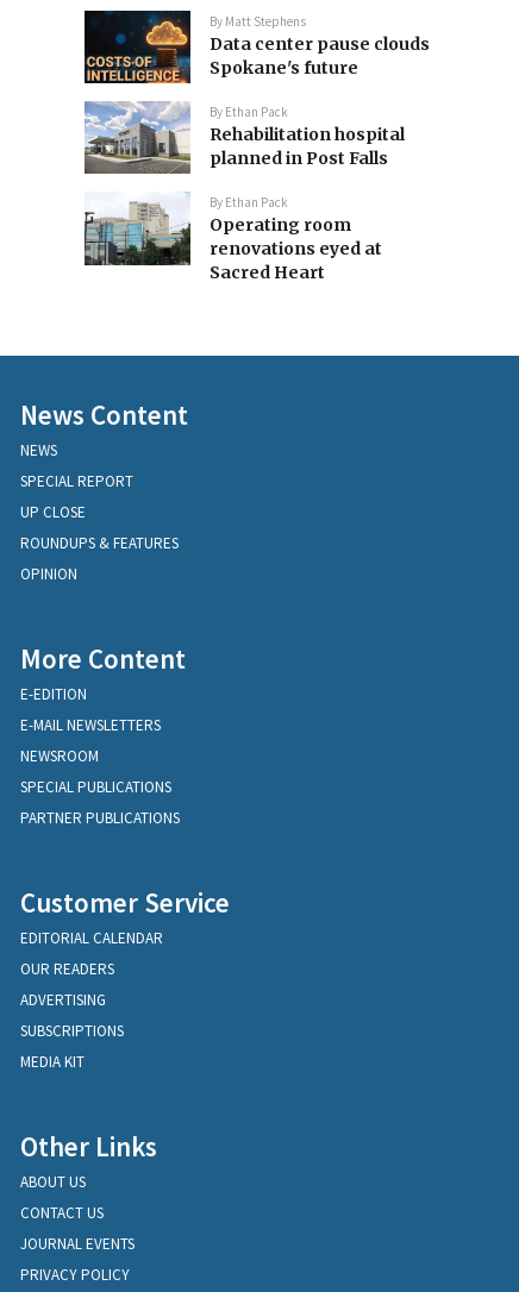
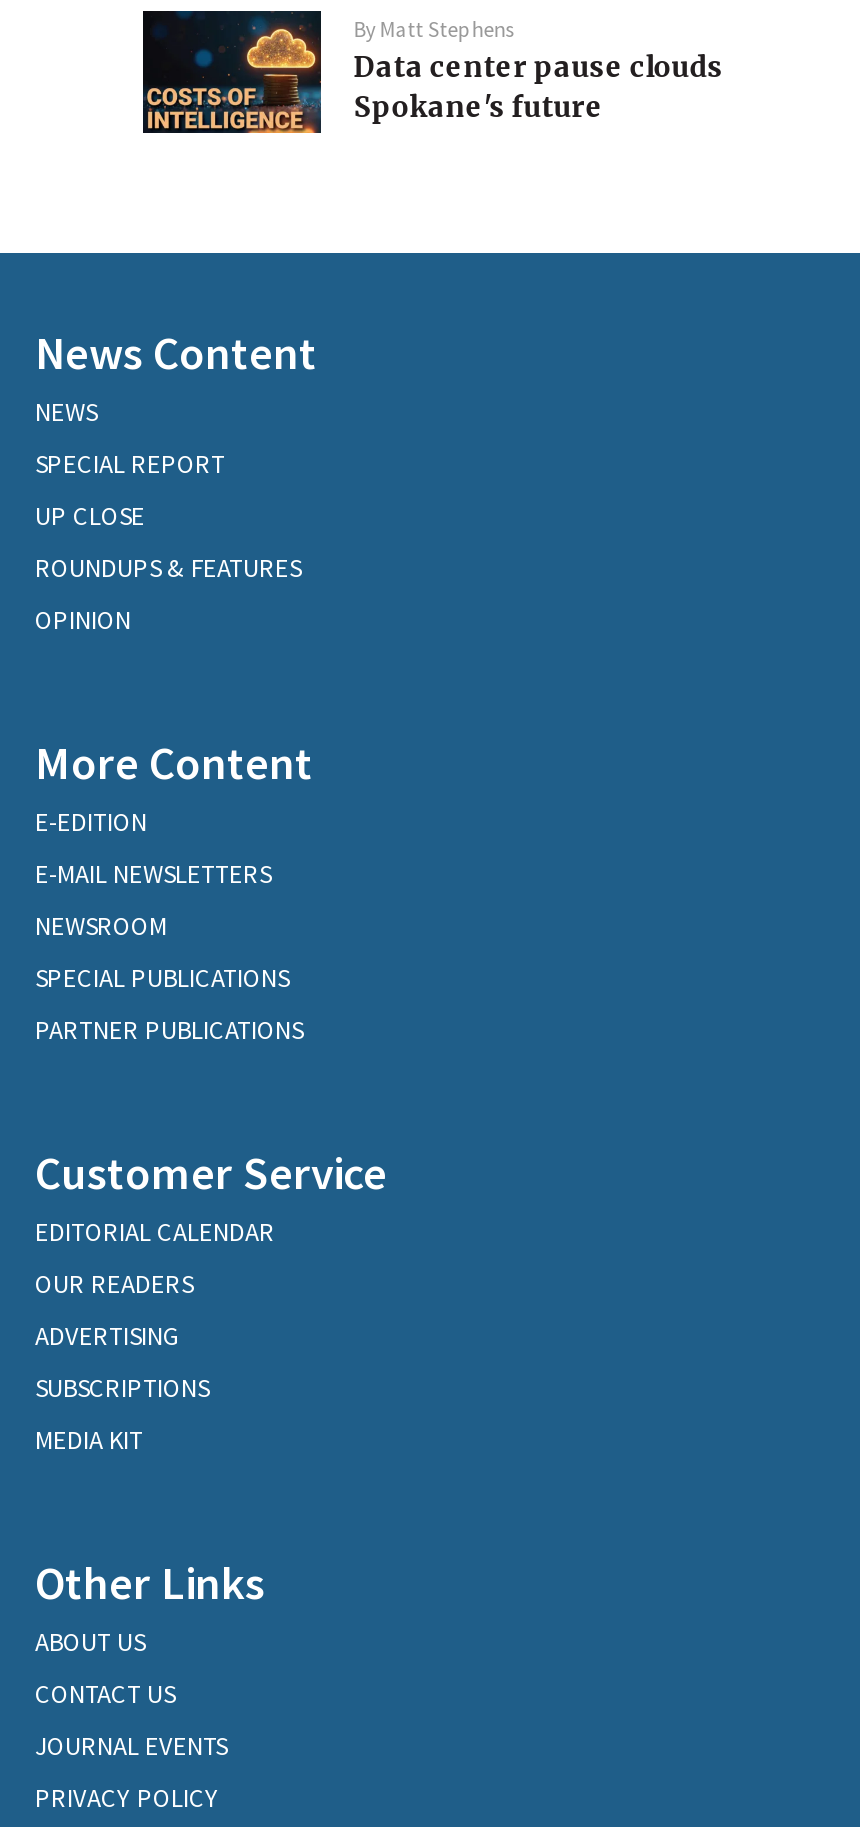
- [image]
- By Ethan Pack
- Rehabilitation hospital
- planned in Post Falls
- By Ethan Pack
- Operating room
- renovations eyed at
- Sacred Heart

- [image]
